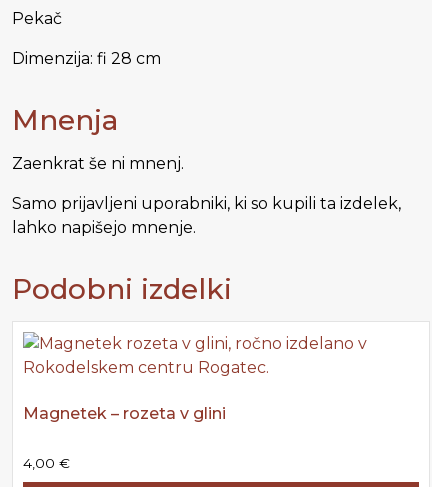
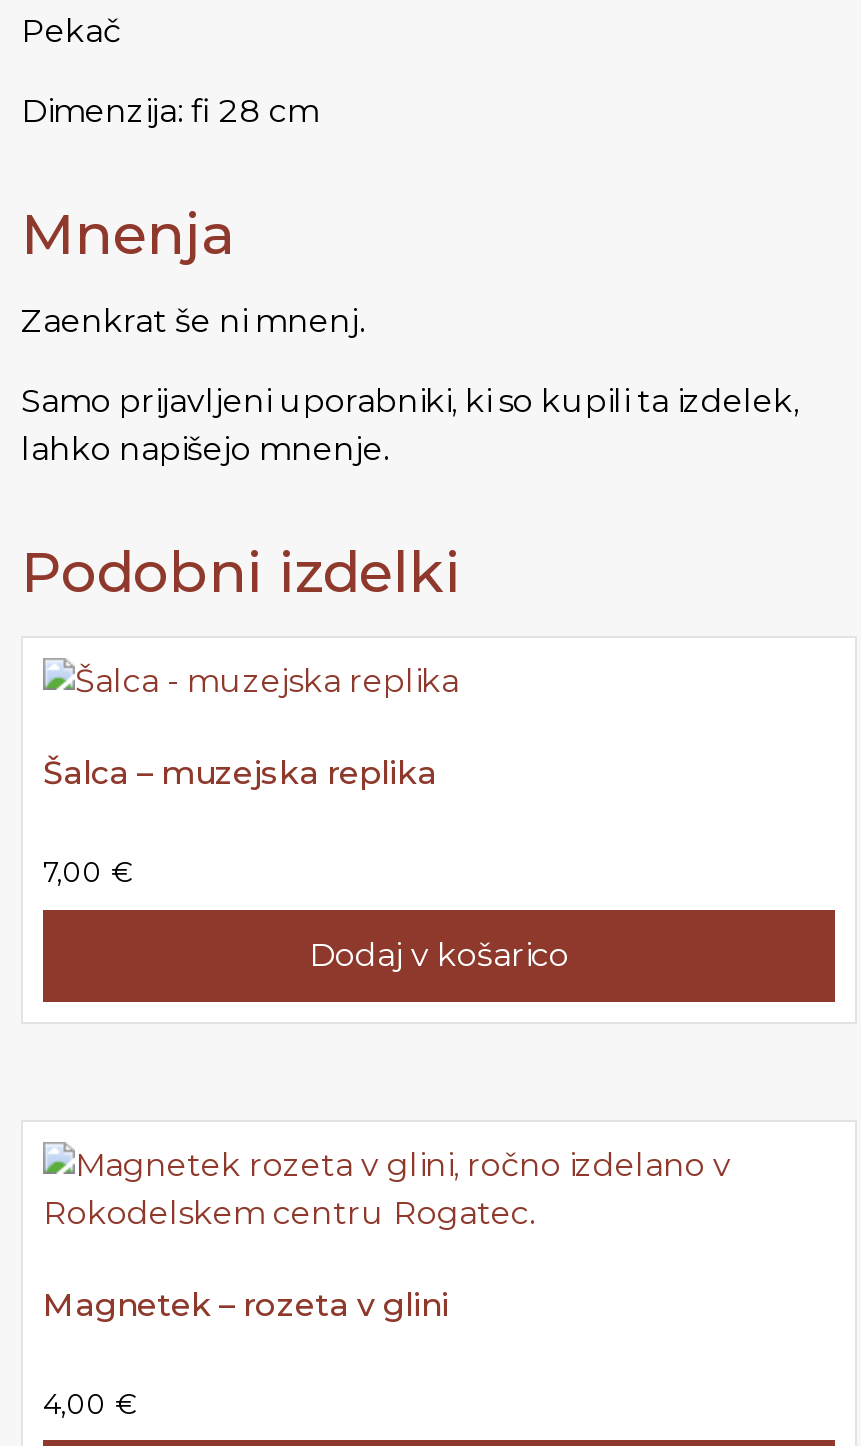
+ Šalca – muzejska replika
+ 7,00 €
+ Dodaj v košarico
